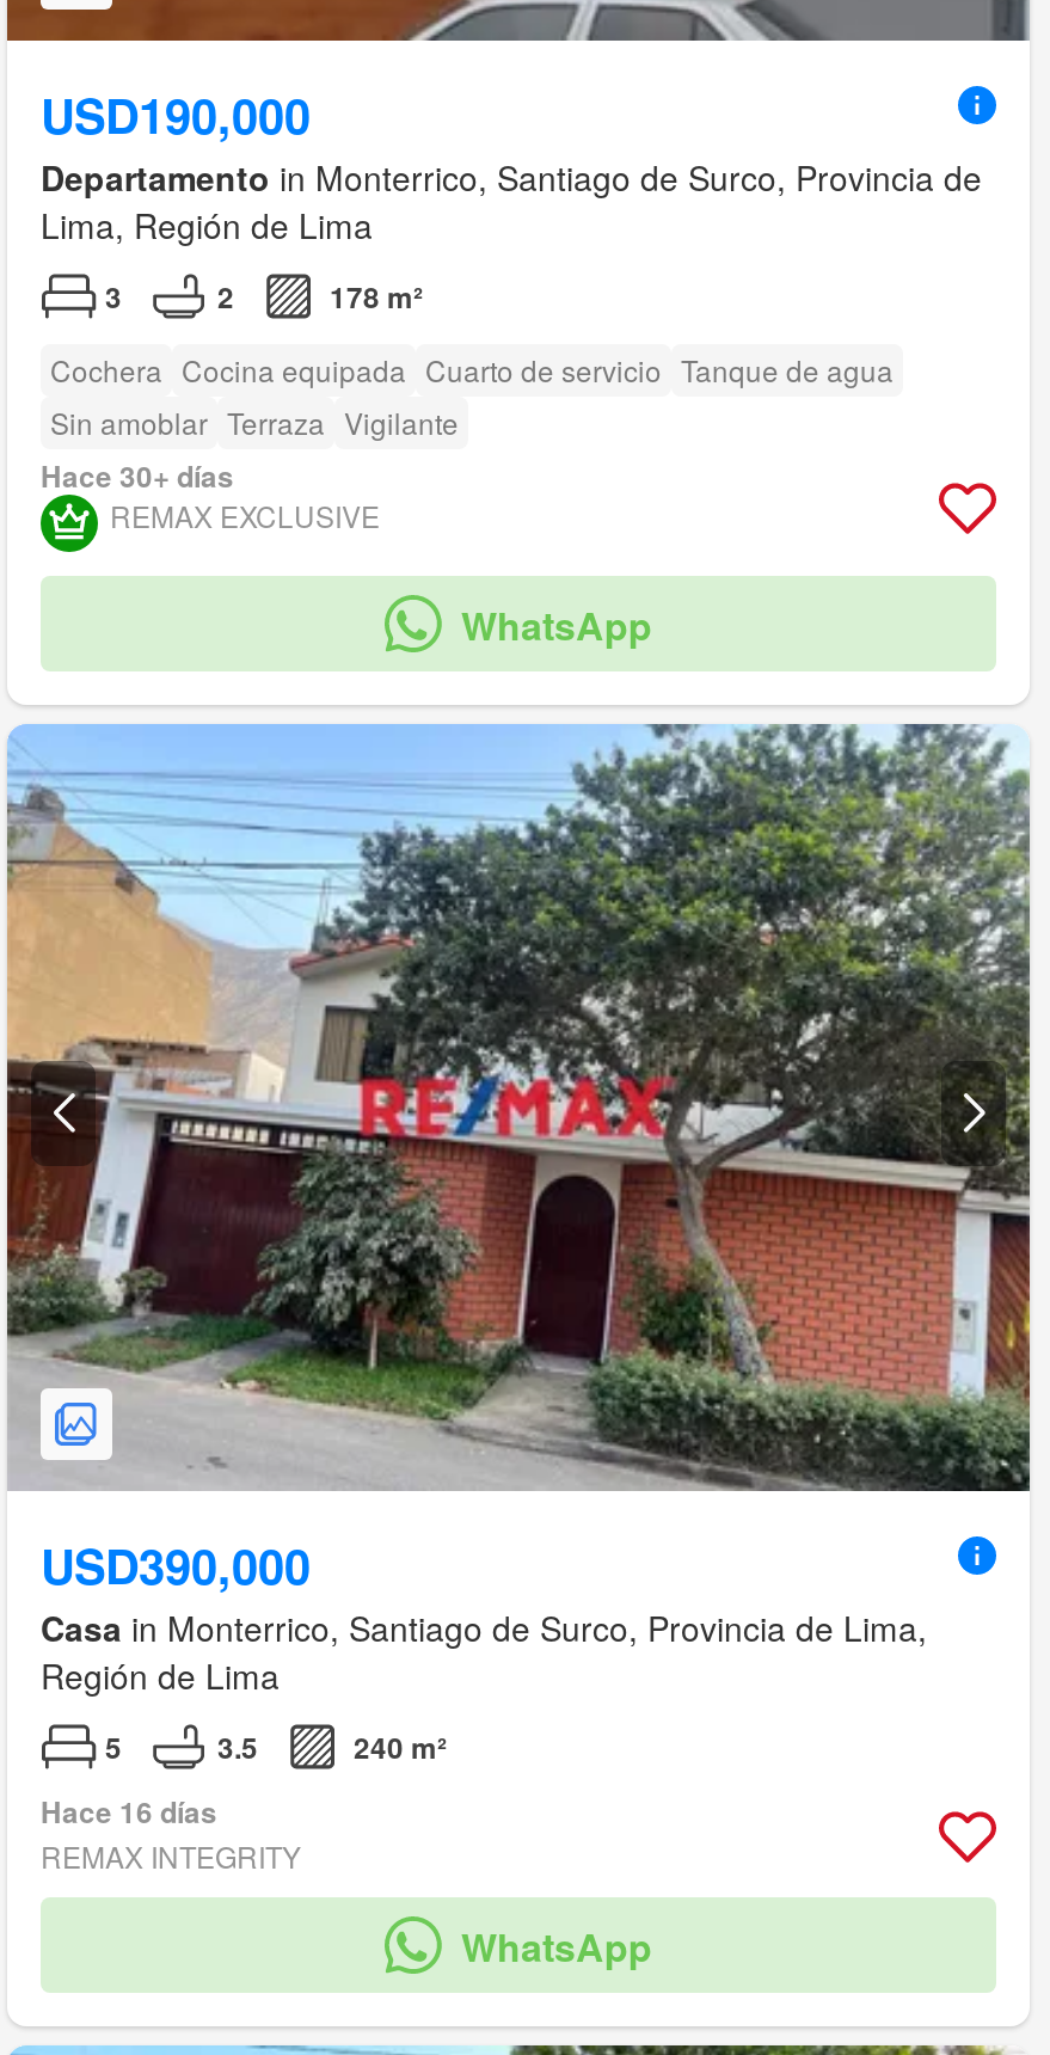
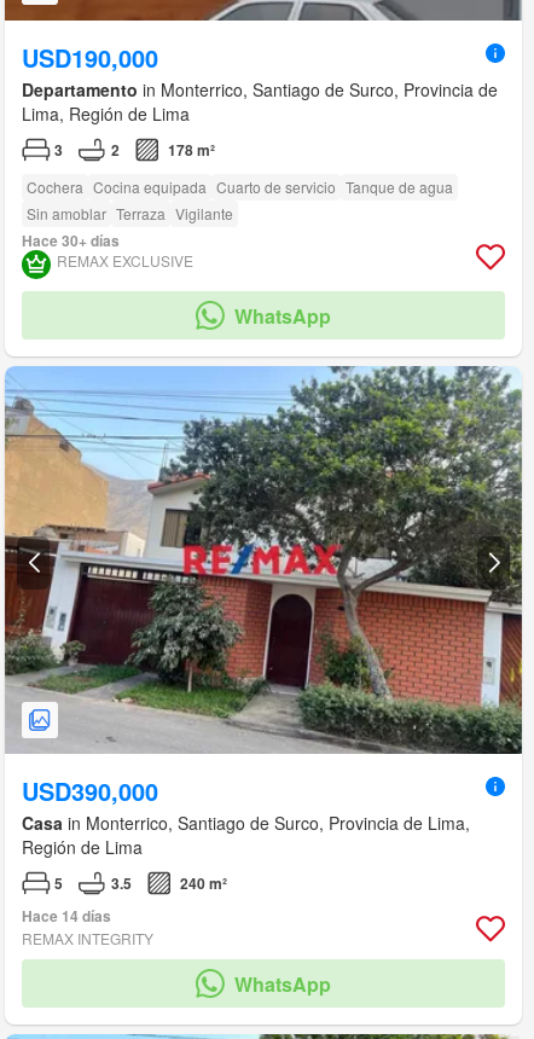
- Hace 16 días
+ Hace 14 días
